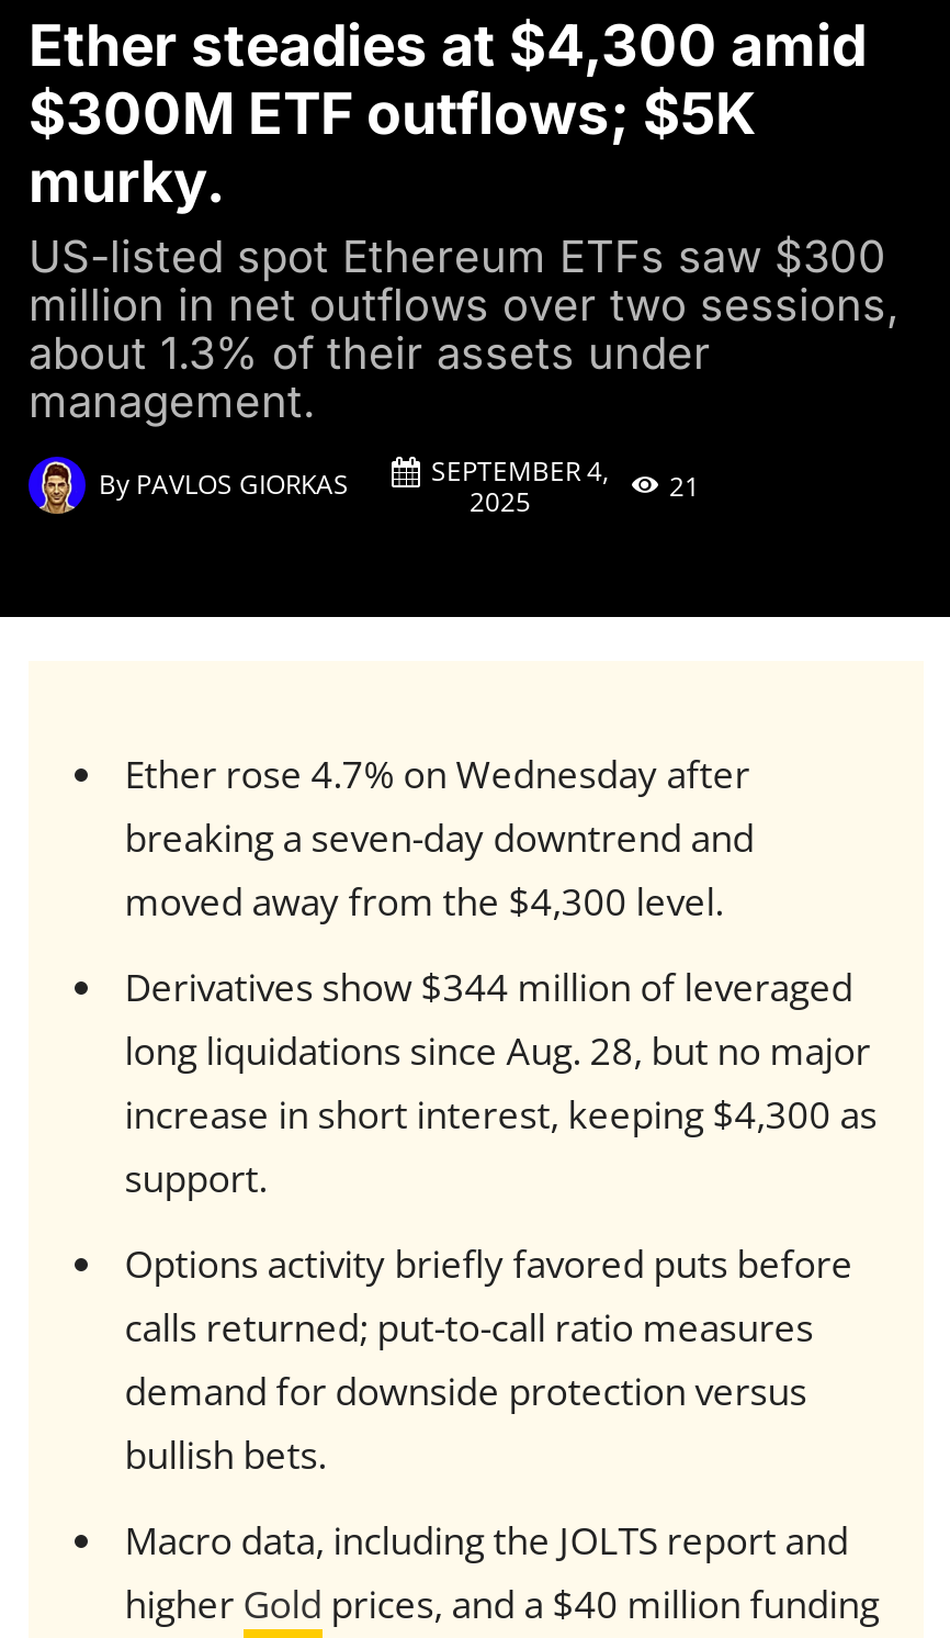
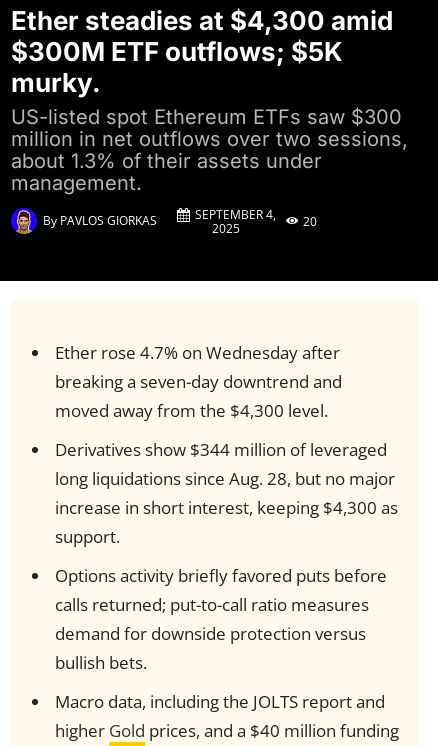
- SEPTEMBER 4, 21
+ SEPTEMBER 4, 20
